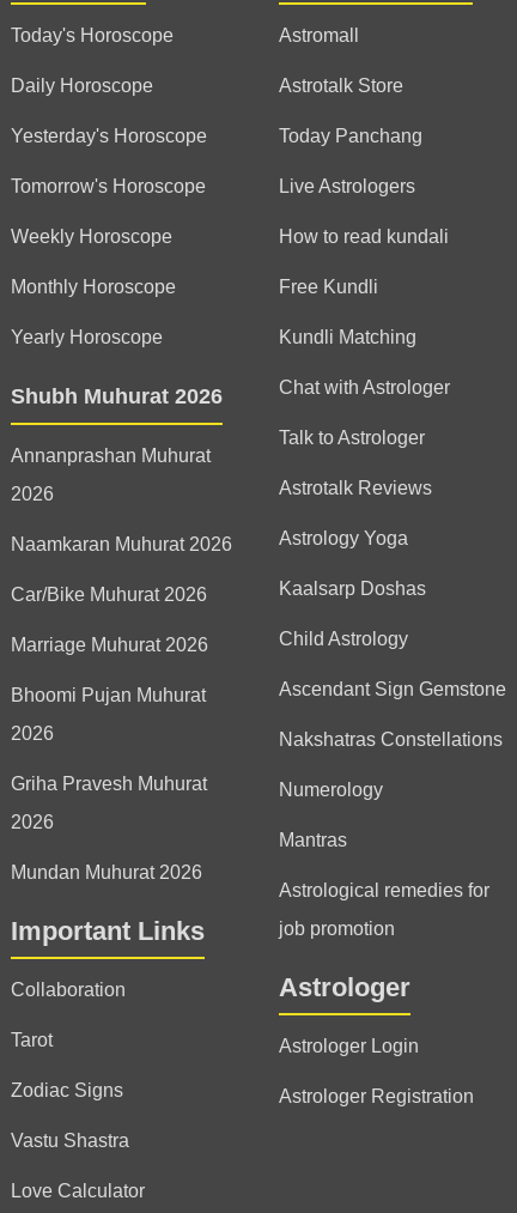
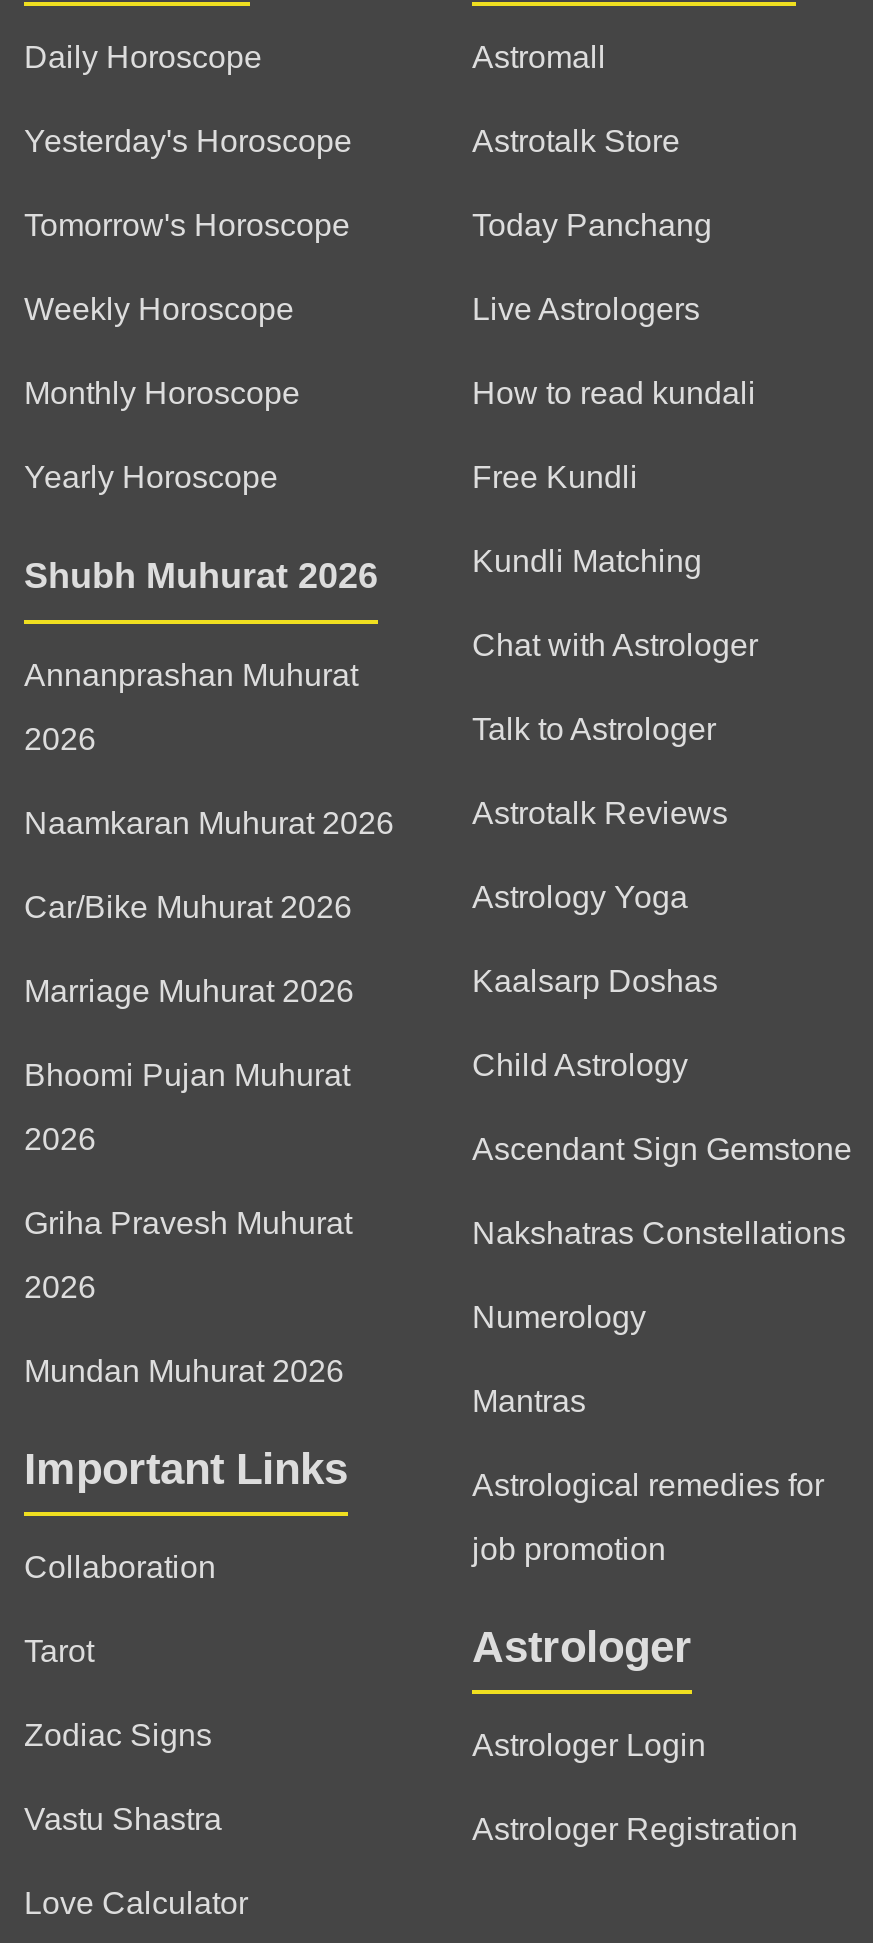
- Today's Horoscope
